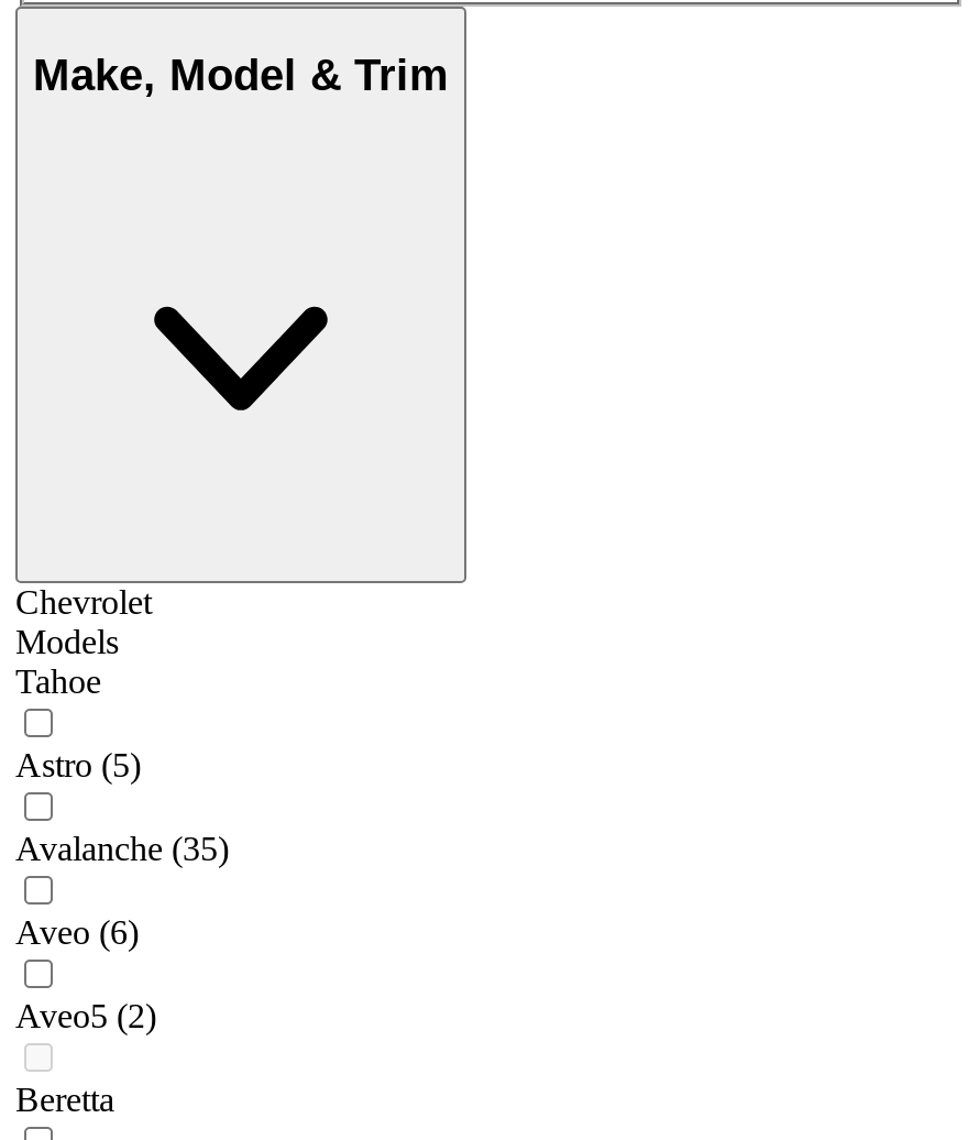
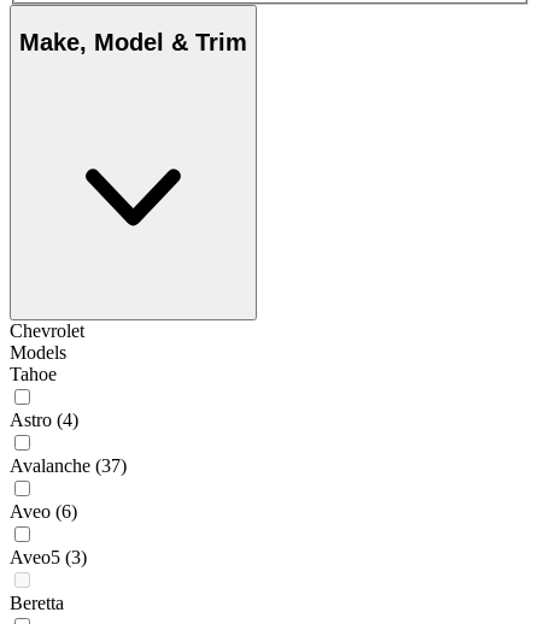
- Astro (5)
+ Astro (4)

- Avalanche (35)
+ Avalanche (37)

- Aveo5 (2)
+ Aveo5 (3)
